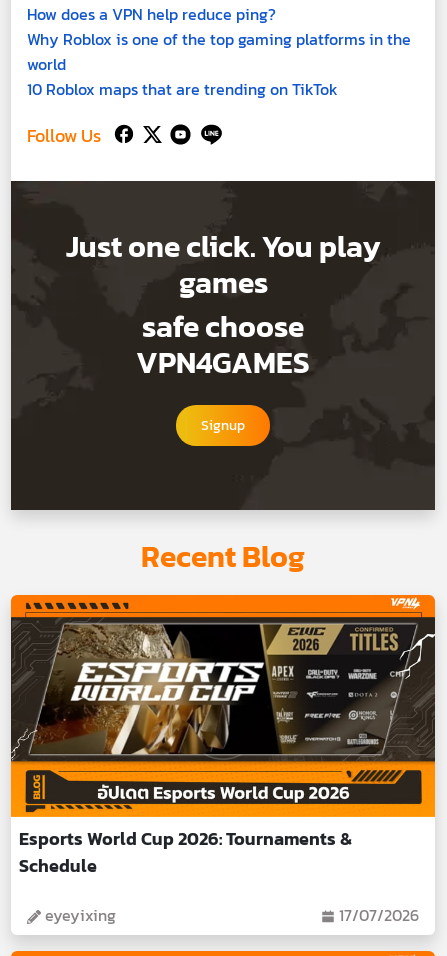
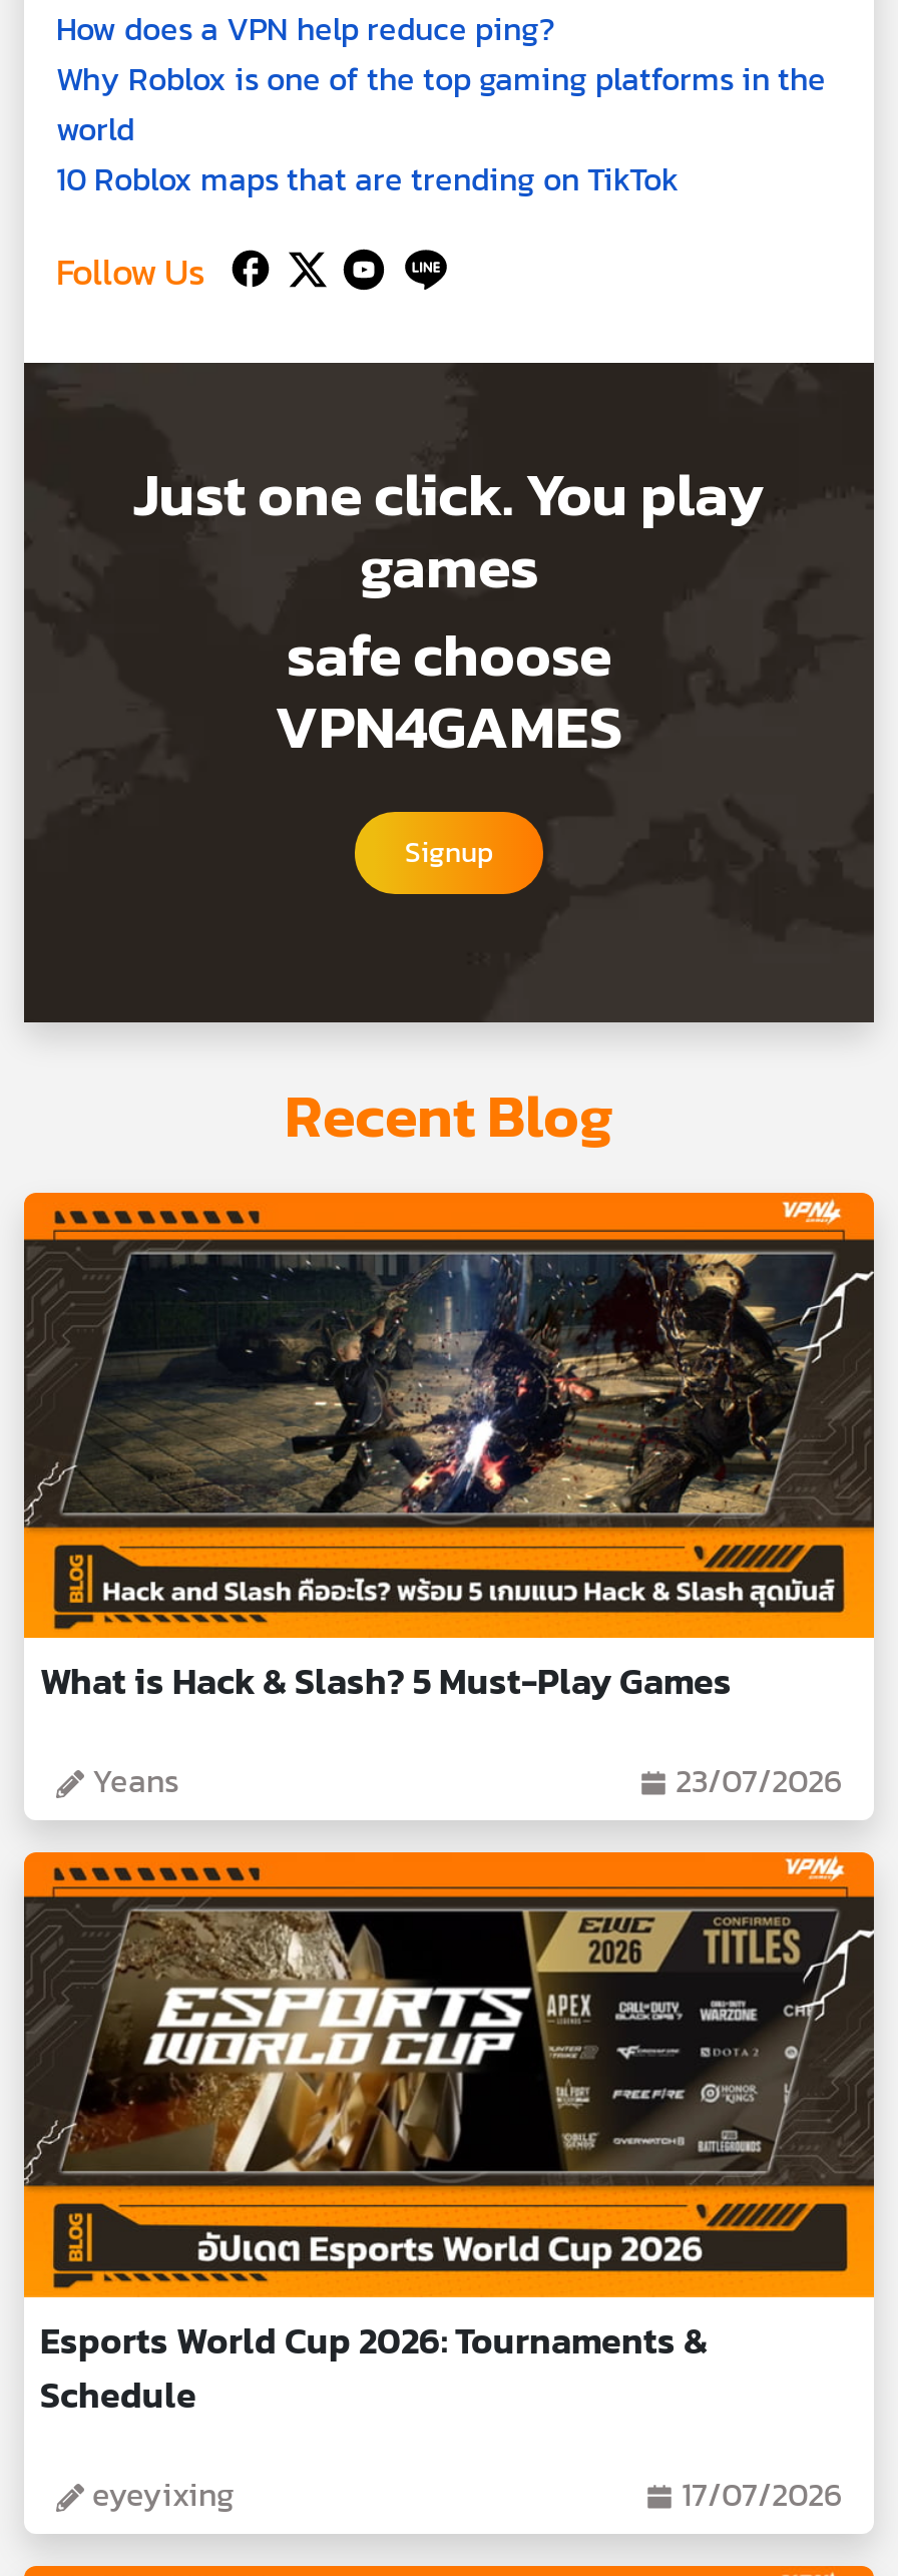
+ [image]
+ What is Hack & Slash? 5 Must-Play Games
+ Yeans
+ 23/07/2026

+ [image]
